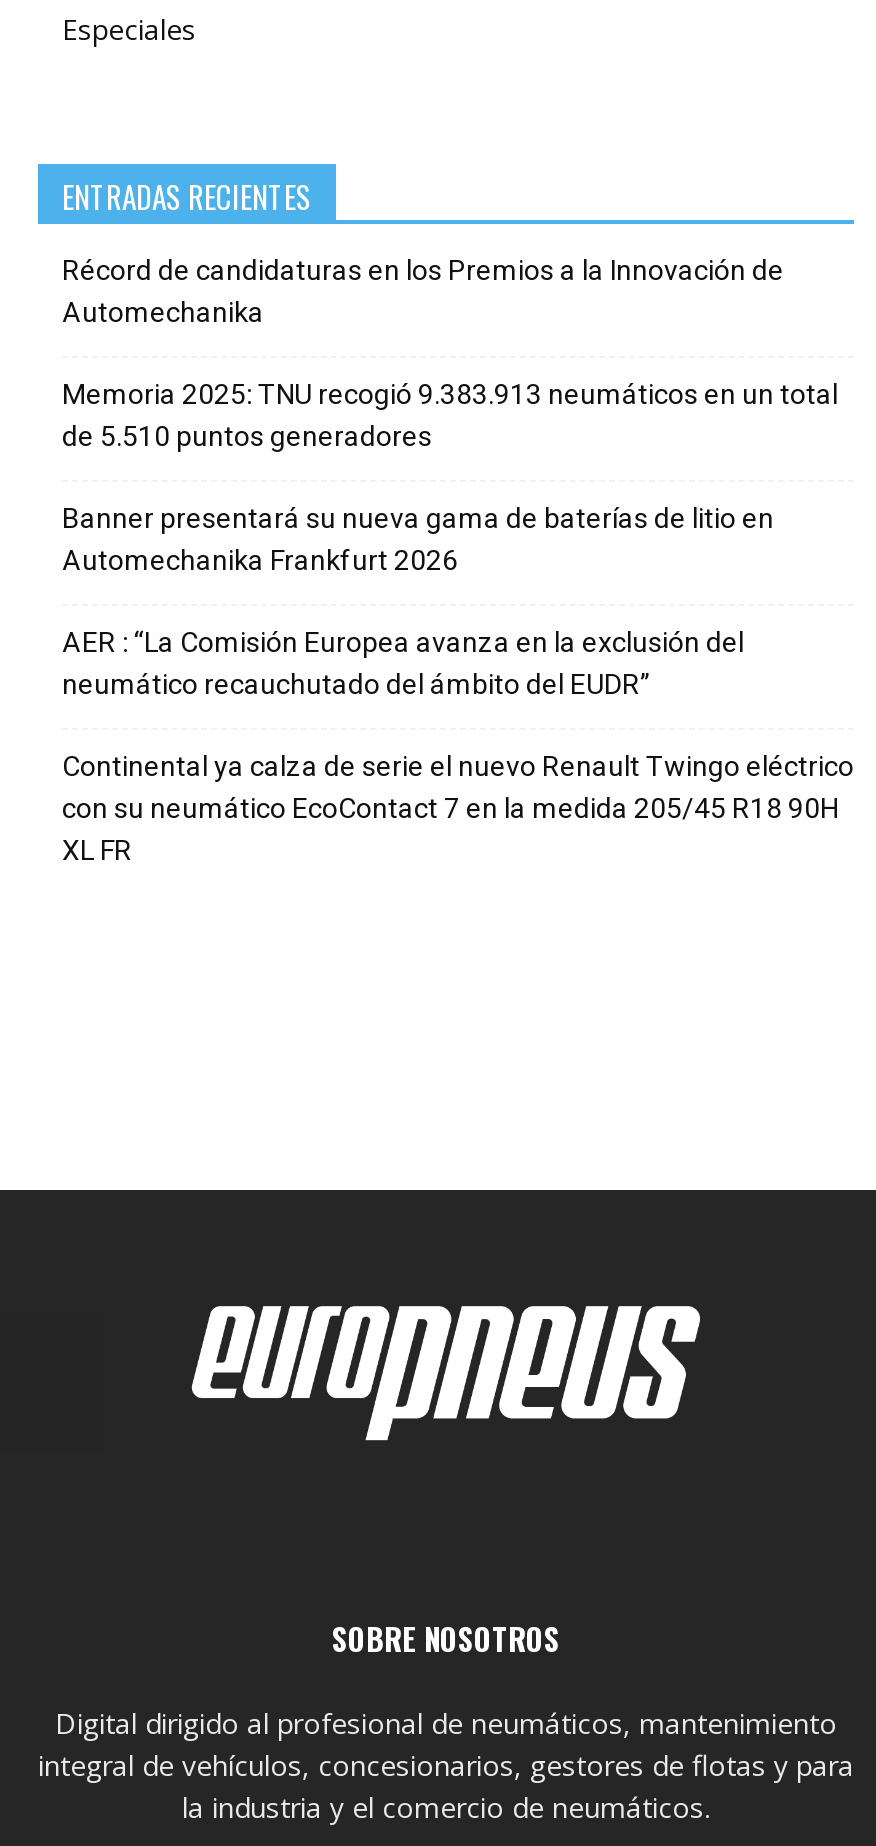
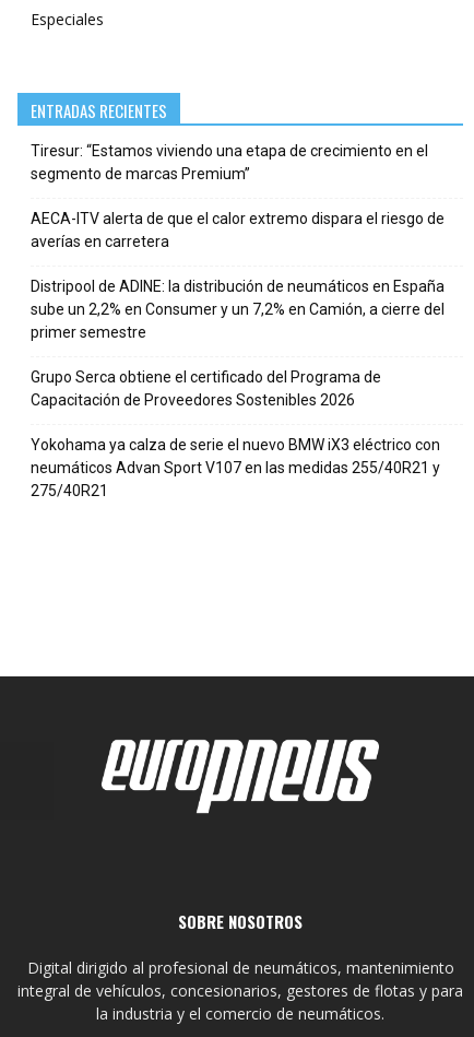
- Récord de candidaturas en los Premios a la Innovación de
- Automechanika
+ Tiresur: “Estamos viviendo una etapa de crecimiento en el
+ segmento de marcas Premium”

- Memoria 2025: TNU recogió 9.383.913 neumáticos en un total
- de 5.510 puntos generadores
+ AECA-ITV alerta de que el calor extremo dispara el riesgo de
+ averías en carretera

- Banner presentará su nueva gama de baterías de litio en
- Automechanika Frankfurt 2026
+ Distripool de ADINE: la distribución de neumáticos en España
+ sube un 2,2% en Consumer y un 7,2% en Camión, a cierre del
+ primer semestre

- AER : “La Comisión Europea avanza en la exclusión del
- neumático recauchutado del ámbito del EUDR”
+ Grupo Serca obtiene el certificado del Programa de
+ Capacitación de Proveedores Sostenibles 2026

- Continental ya calza de serie el nuevo Renault Twingo eléctrico
- con su neumático EcoContact 7 en la medida 205/45 R18 90H
- XL FR
+ Yokohama ya calza de serie el nuevo BMW iX3 eléctrico con
+ neumáticos Advan Sport V107 en las medidas 255/40R21 y
+ 275/40R21
